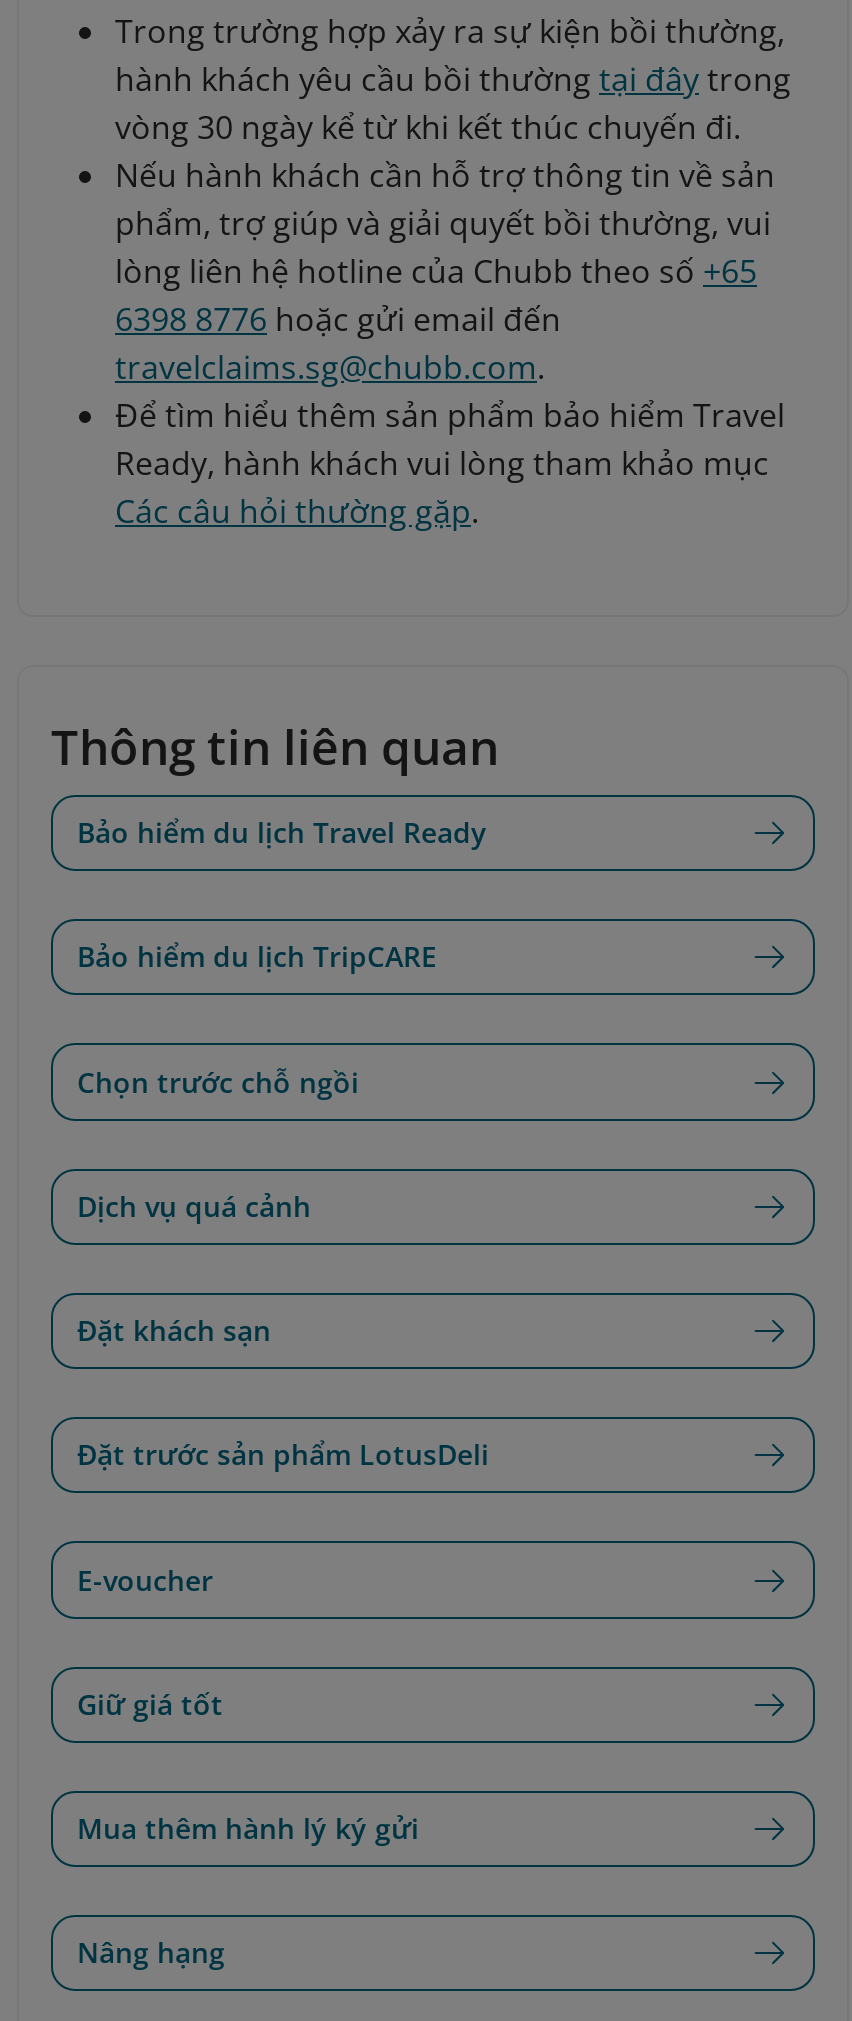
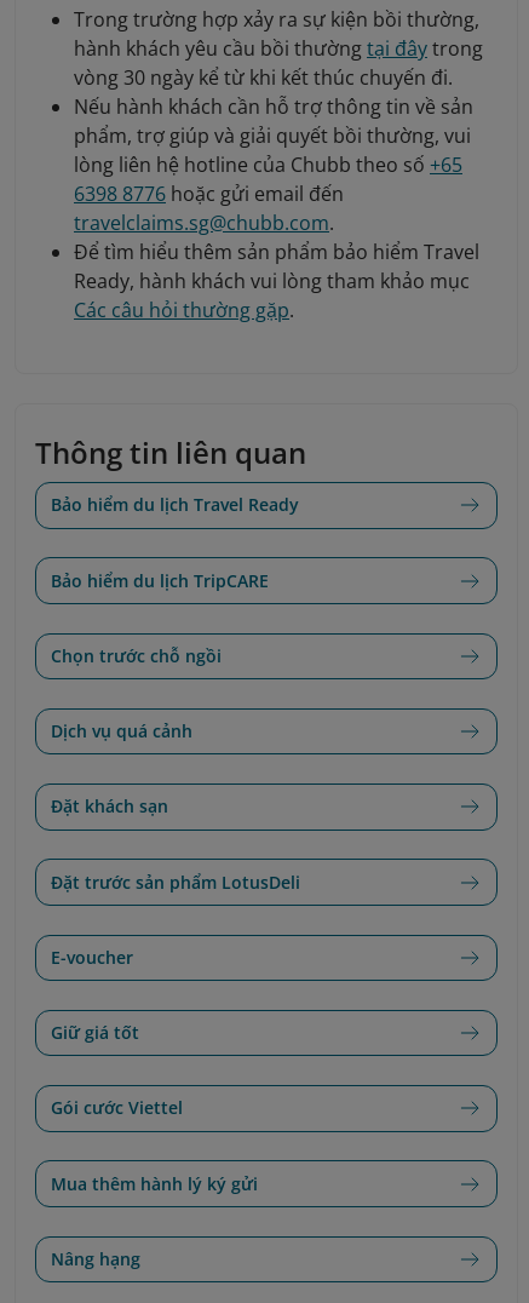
+ Gói cước Viettel
